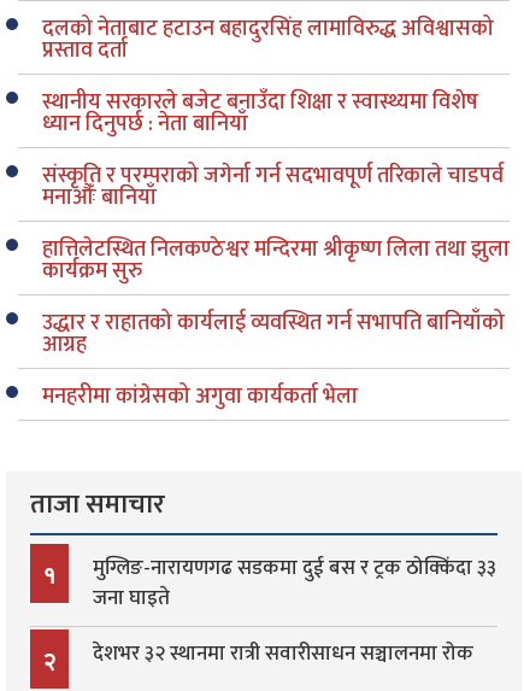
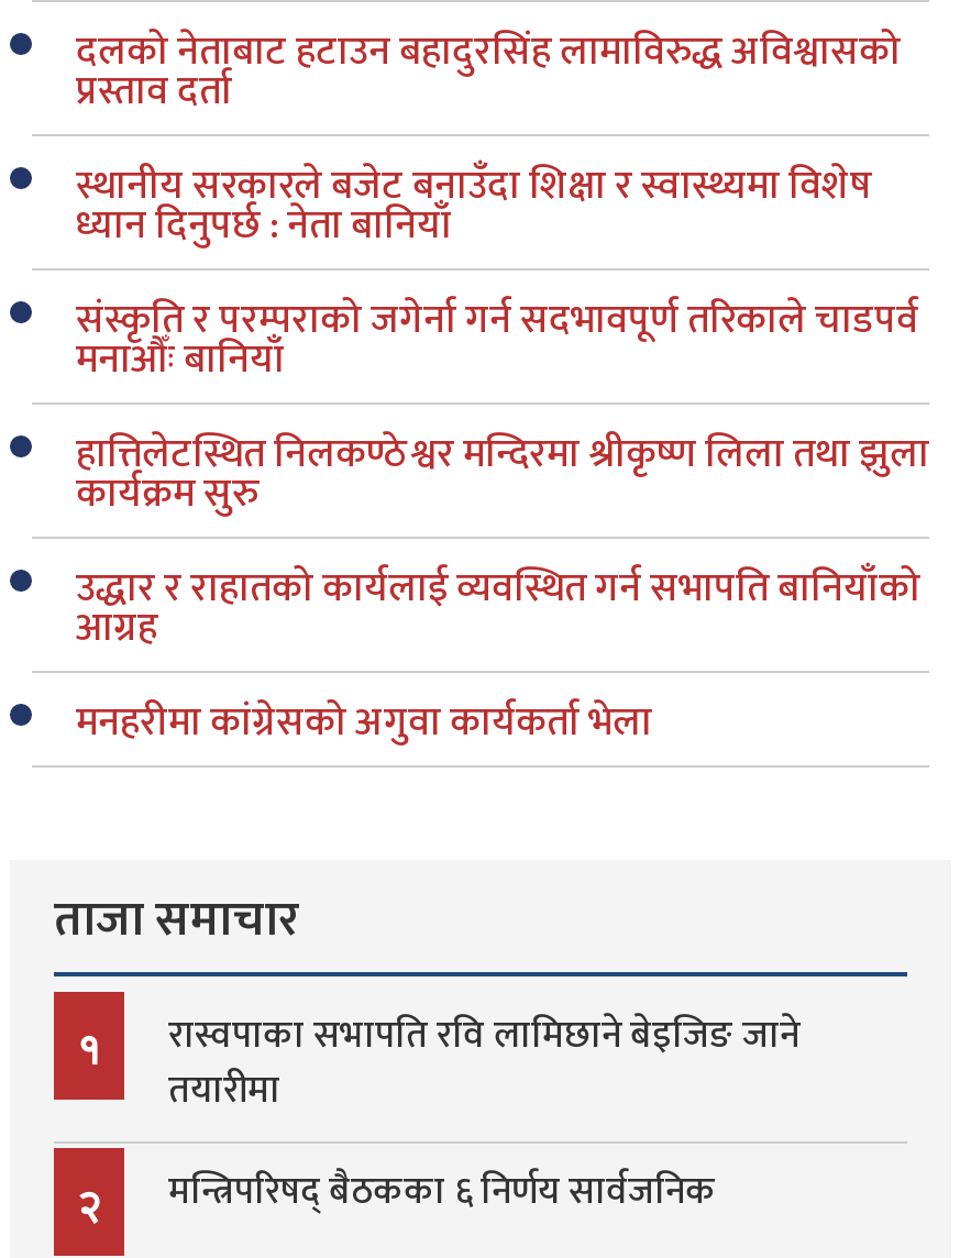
- मुग्लिङ-नारायणगढ सडकमा दुई बस र ट्रक ठोक्किंदा ३३
- जना घाइते
+ रास्वपाका सभापति रवि लामिछाने बेइजिङ जाने
+ तयारीमा

- देशभर ३२ स्थानमा रात्री सवारीसाधन सञ्चालनमा रोक
+ मन्त्रिपरिषद् बैठकका ६ निर्णय सार्वजनिक
